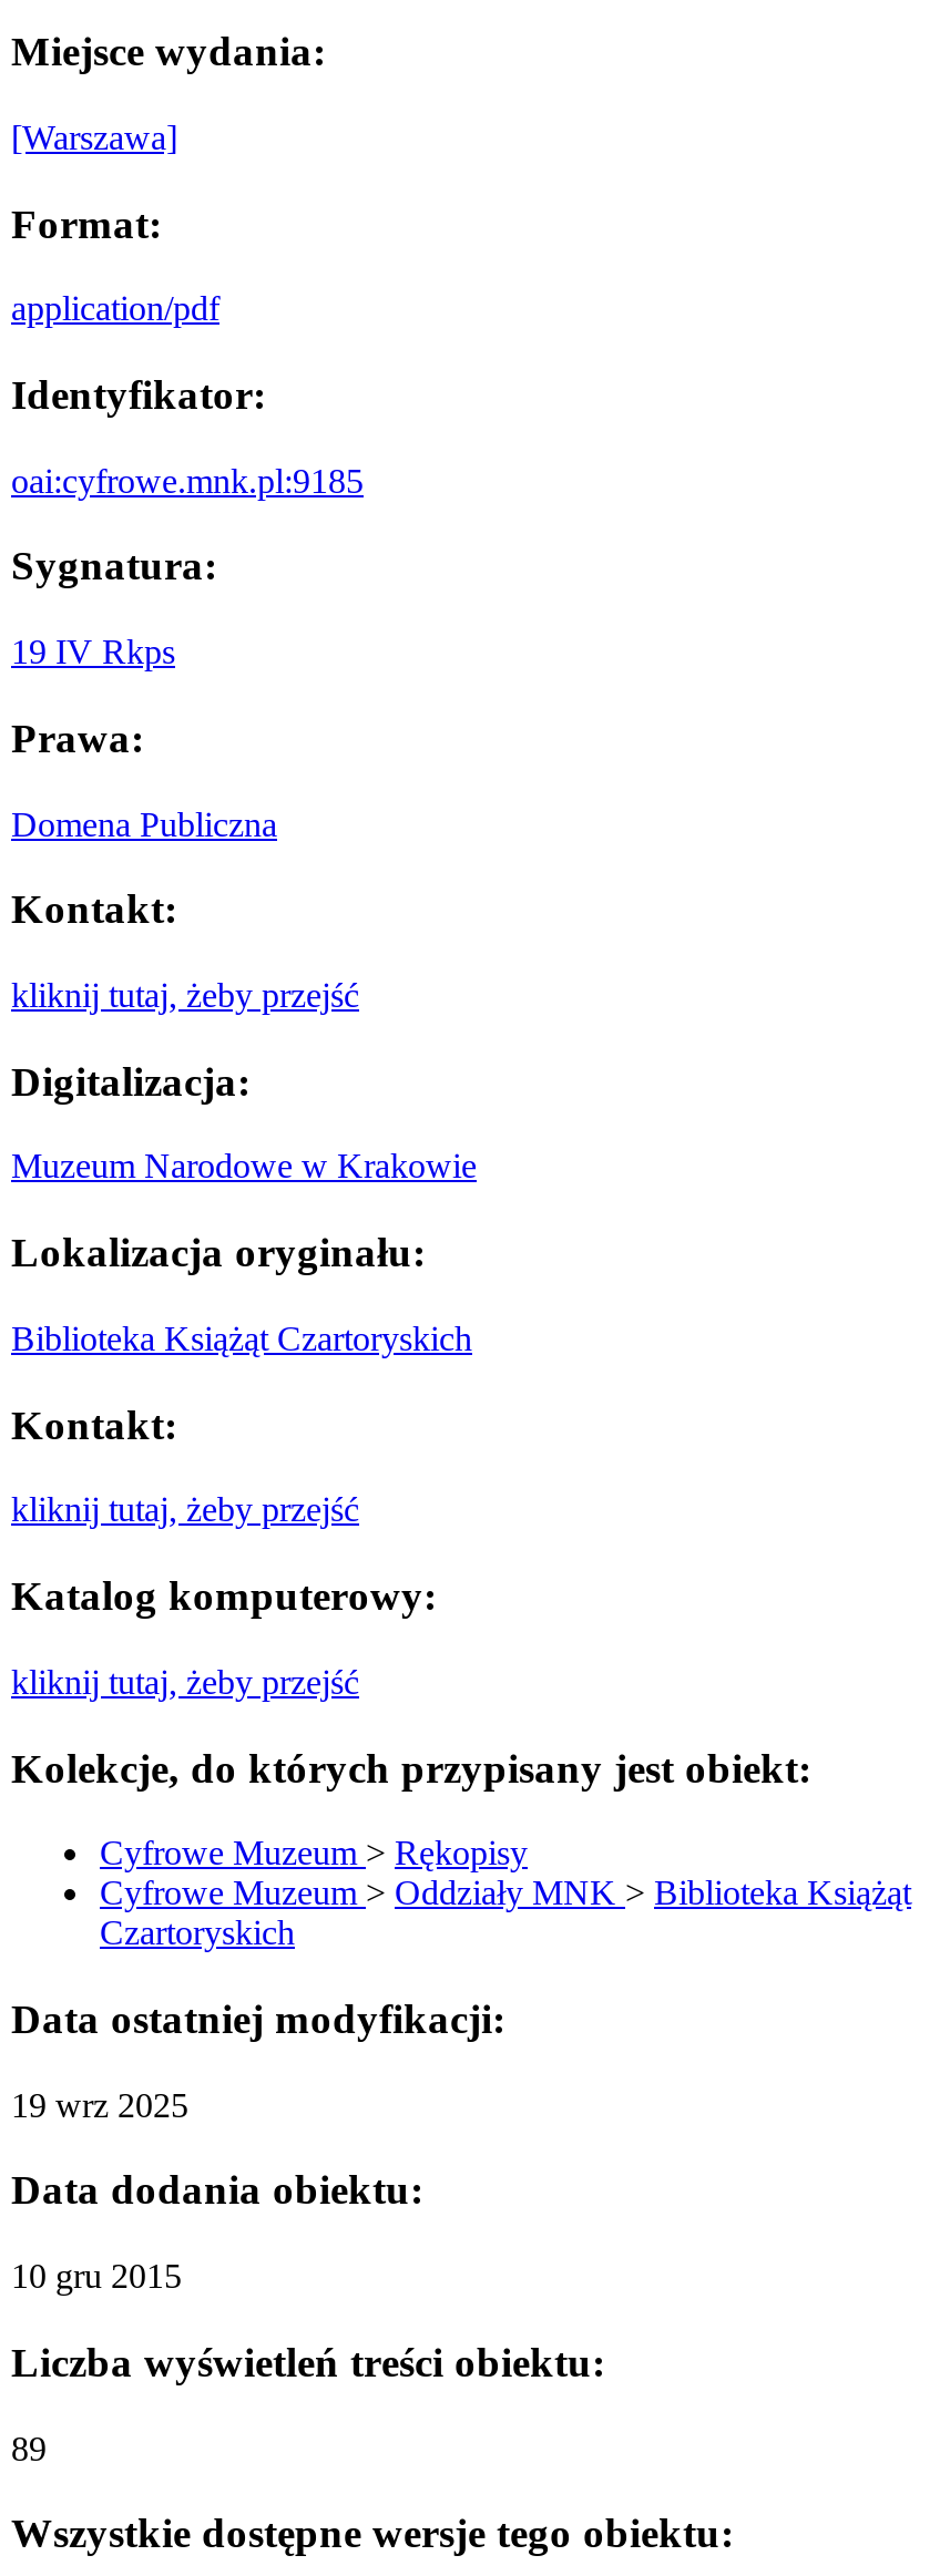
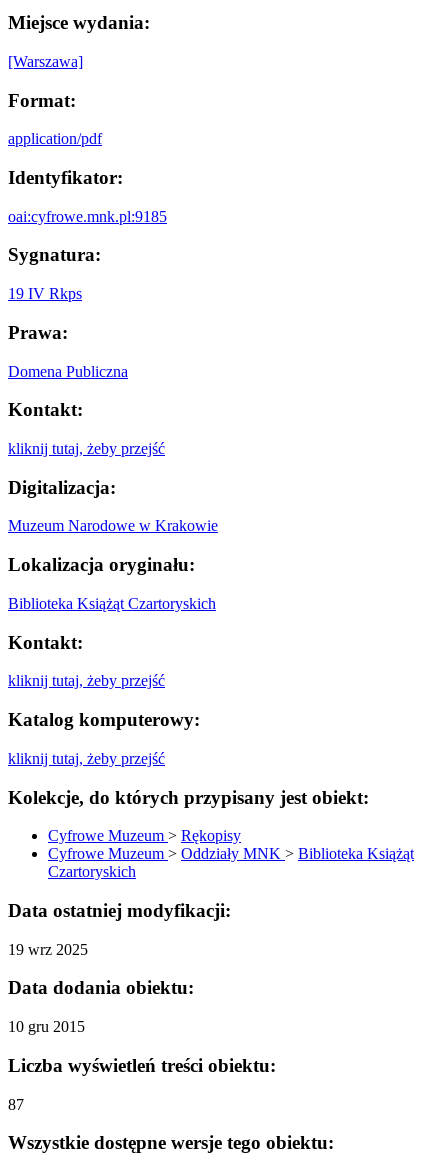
- 89
+ 87
